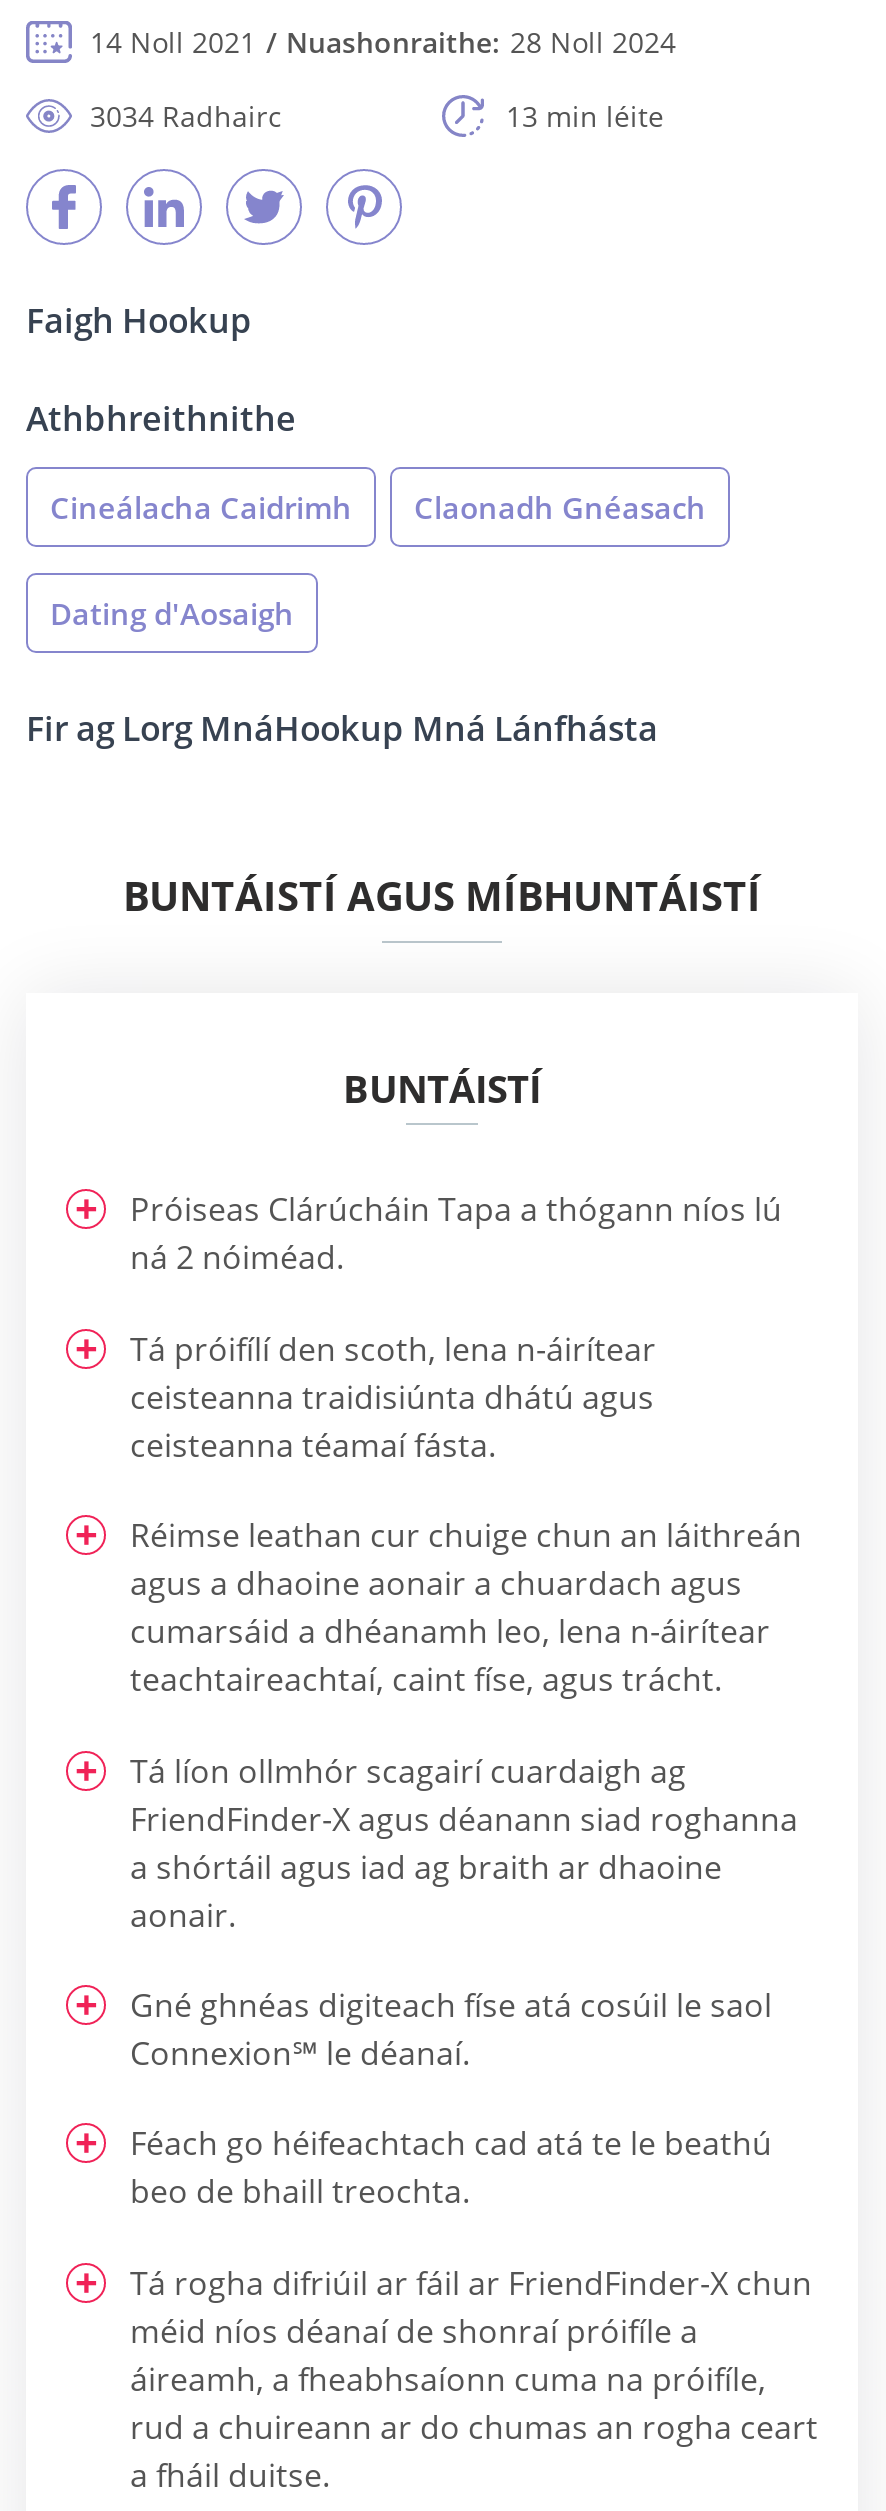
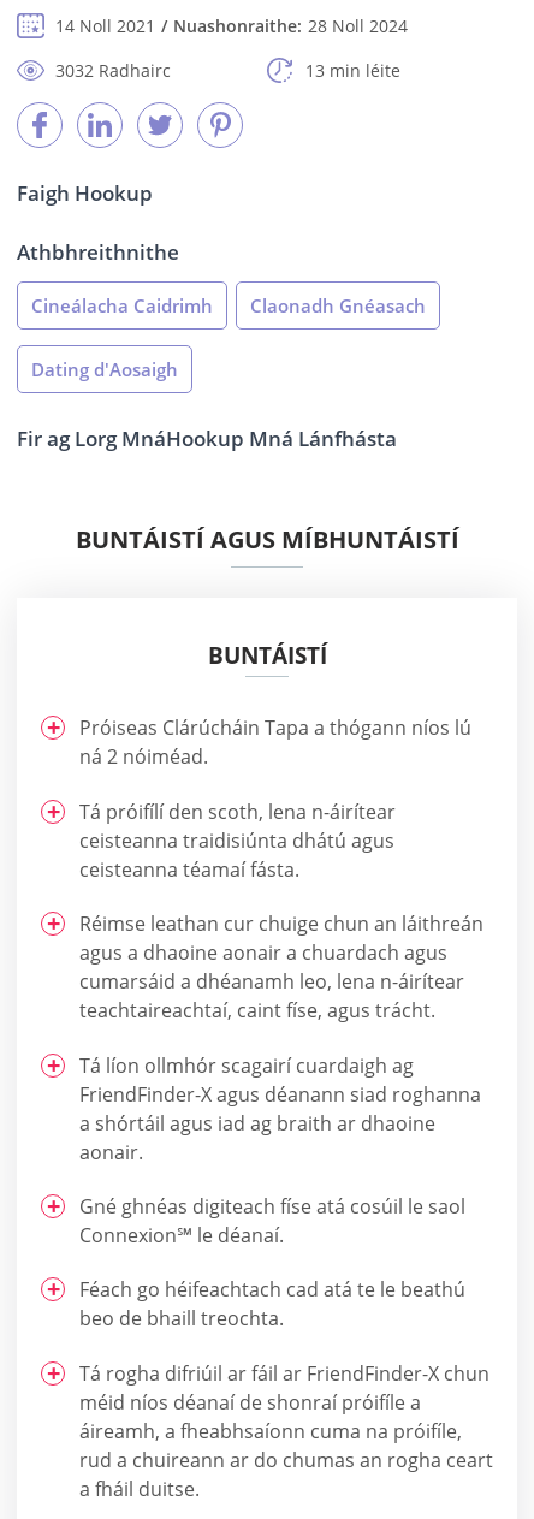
- 3034 Radhairc
+ 3032 Radhairc
